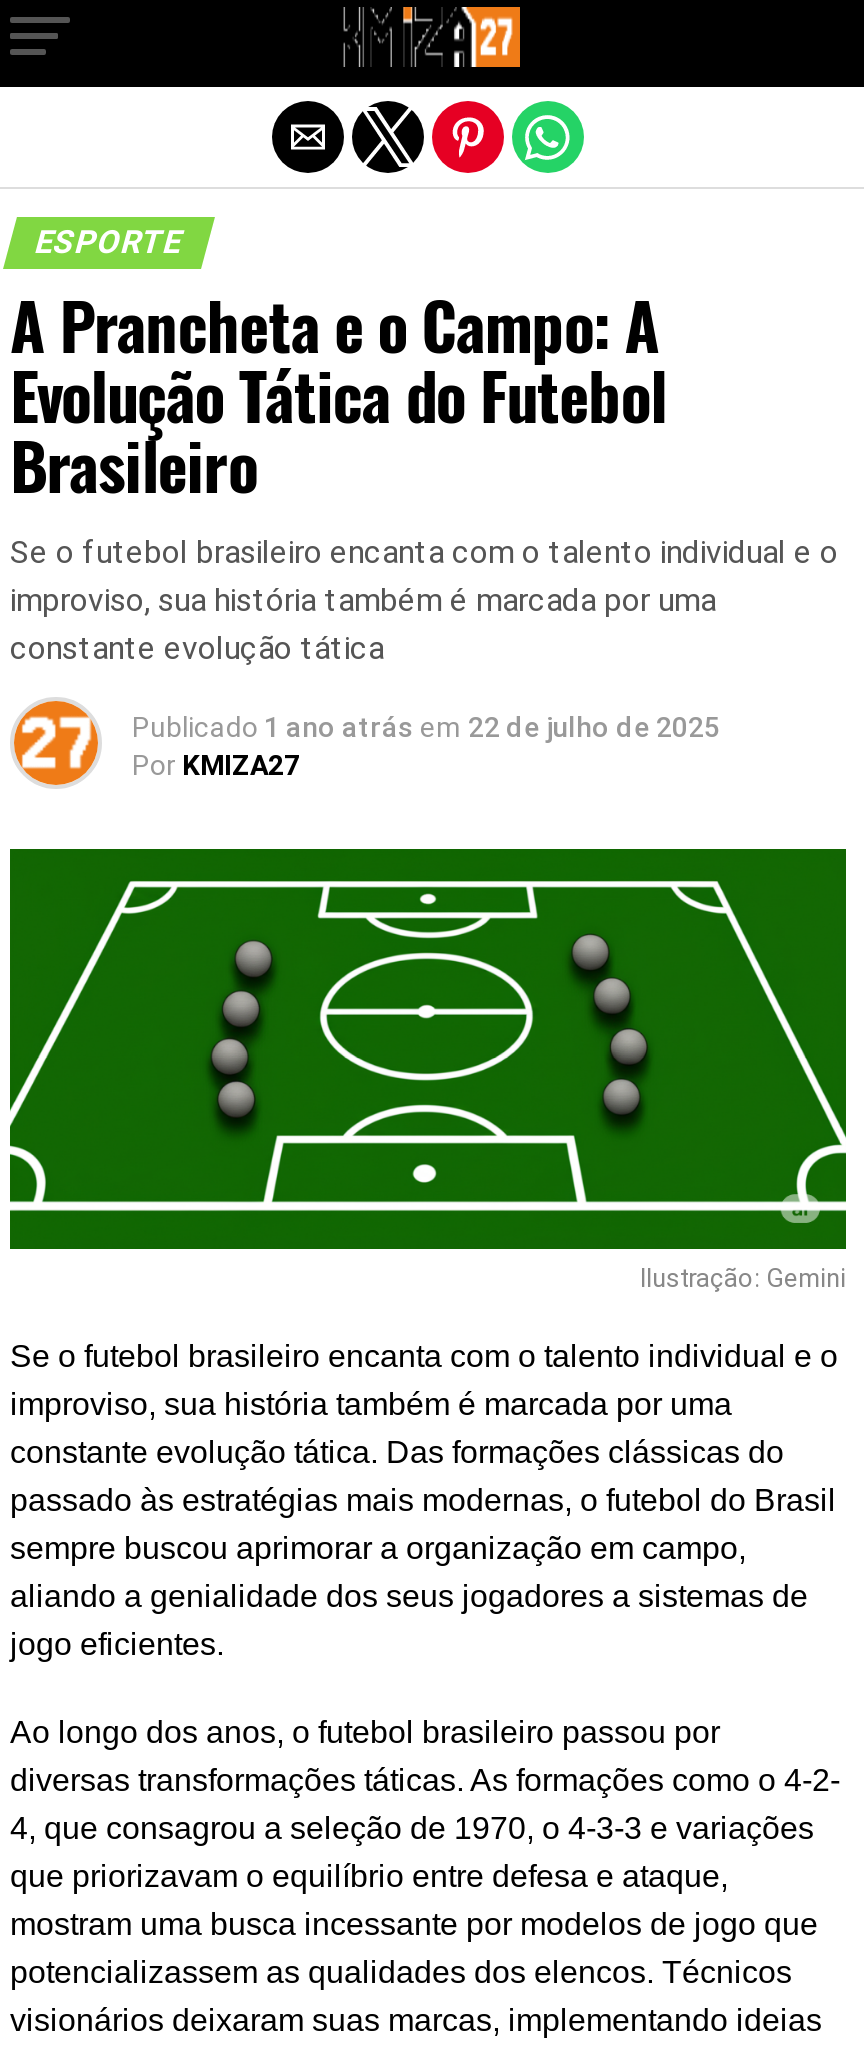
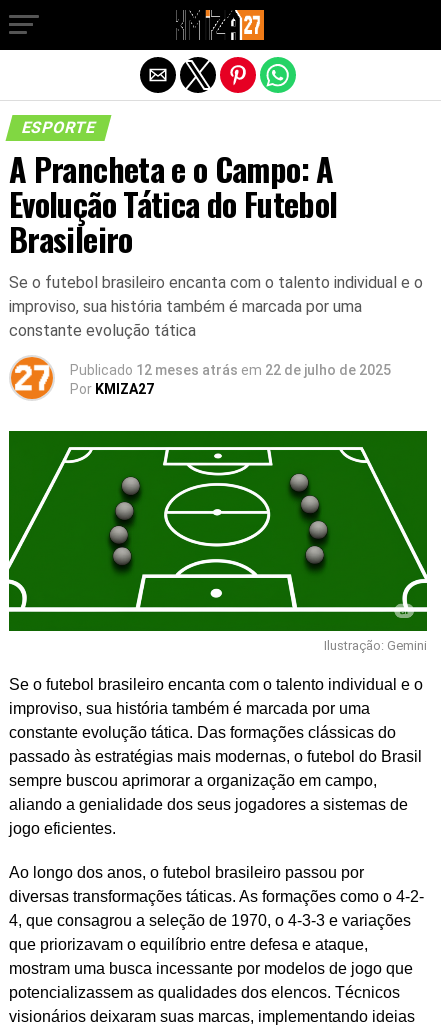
- Publicado 1 ano atrás em 22 de julho de 2025
+ Publicado 12 meses atrás em 22 de julho de 2025
